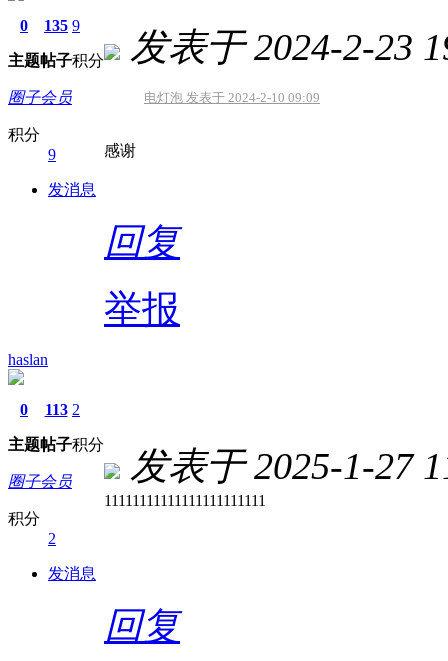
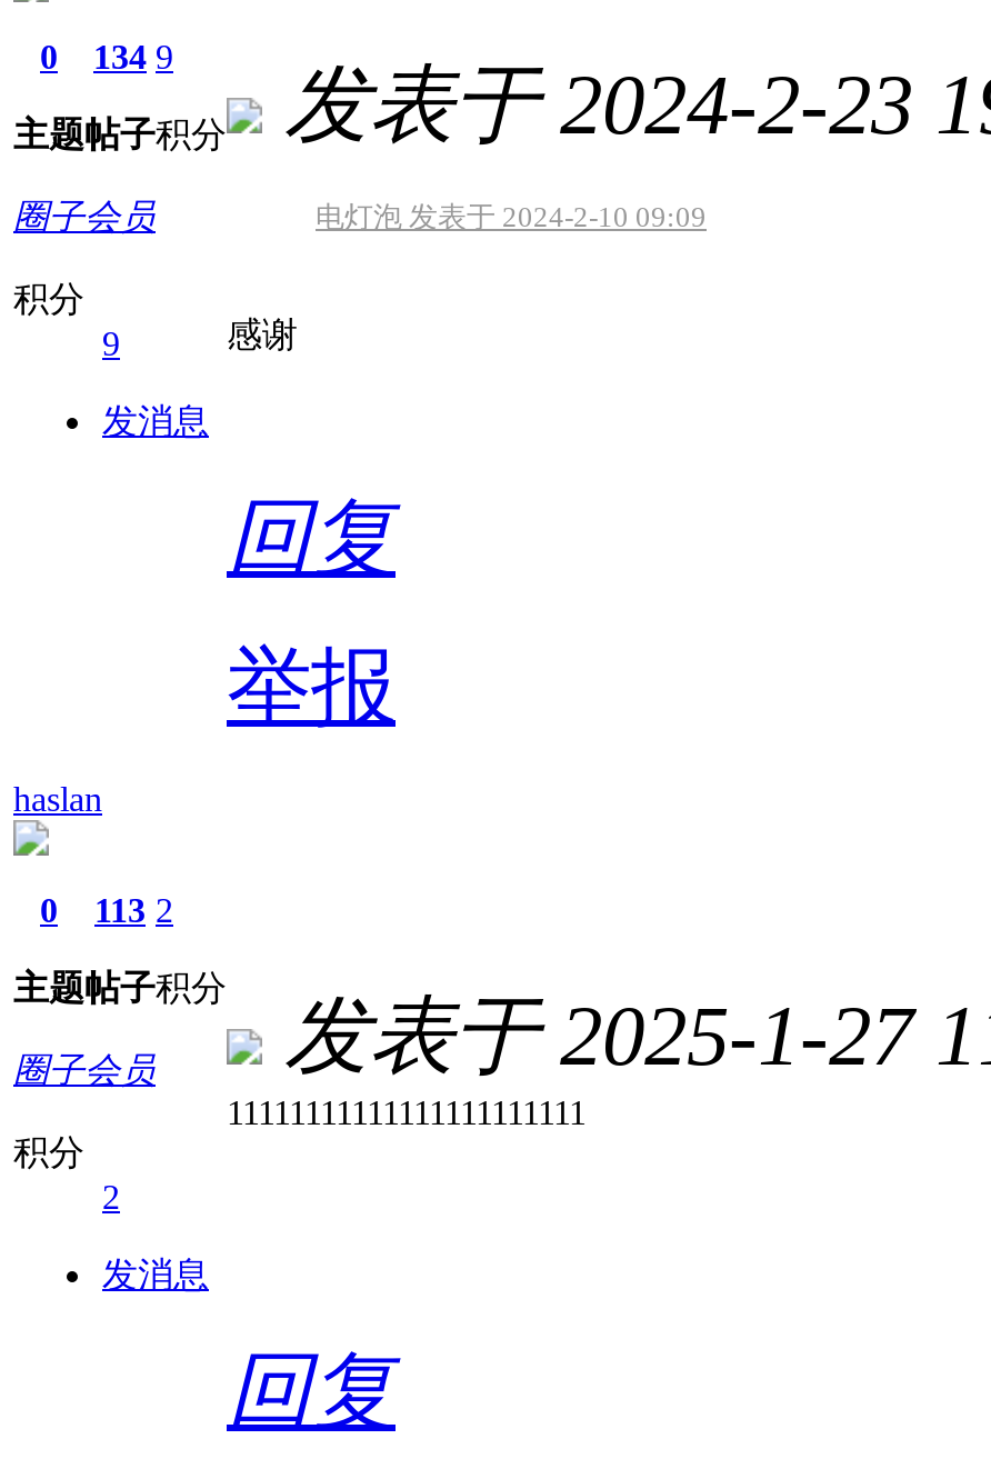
- 0 135 9
+ 0 134 9
